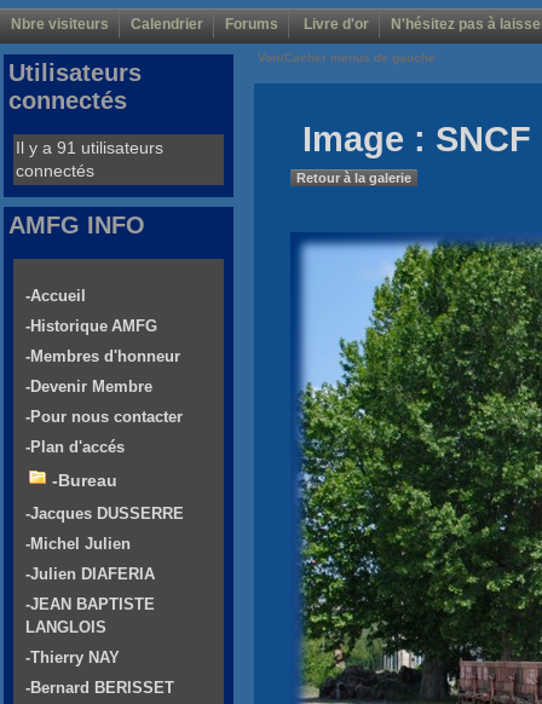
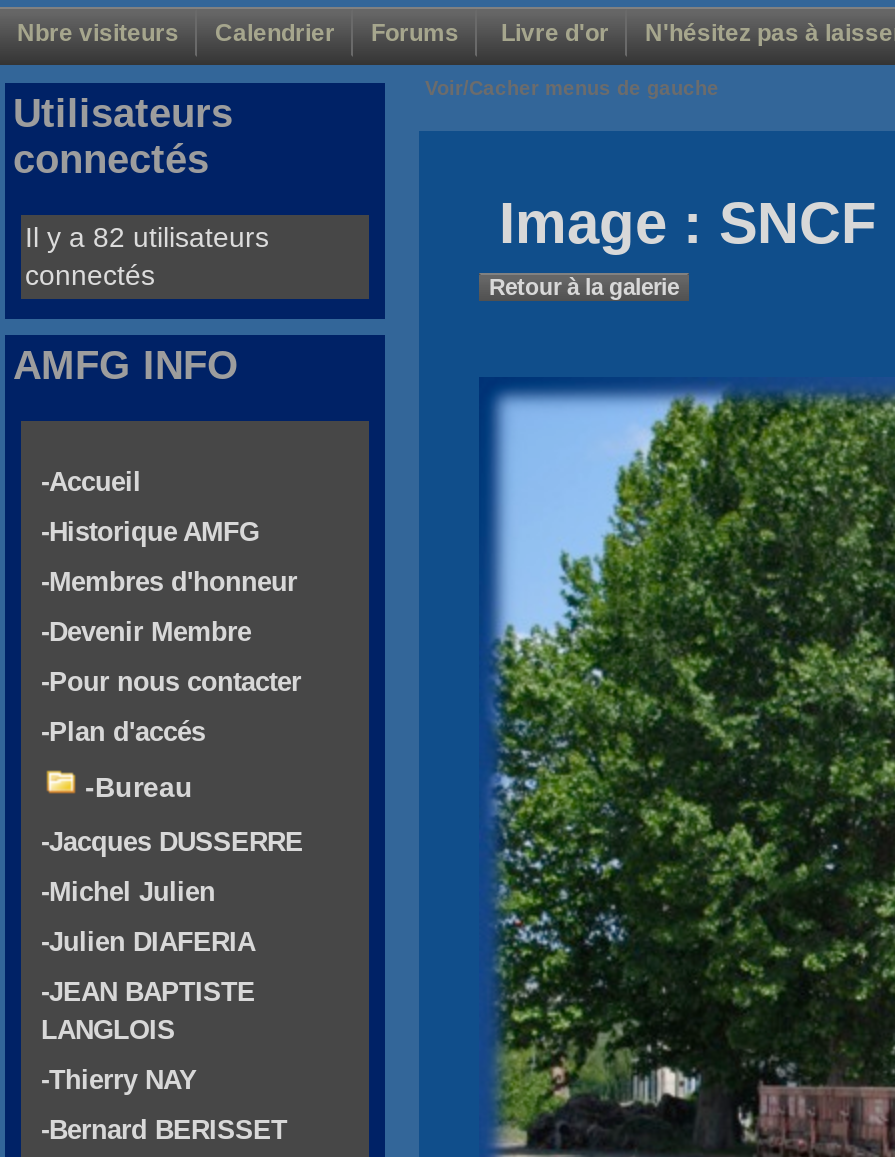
- Il y a 91 utilisateurs
+ Il y a 82 utilisateurs
